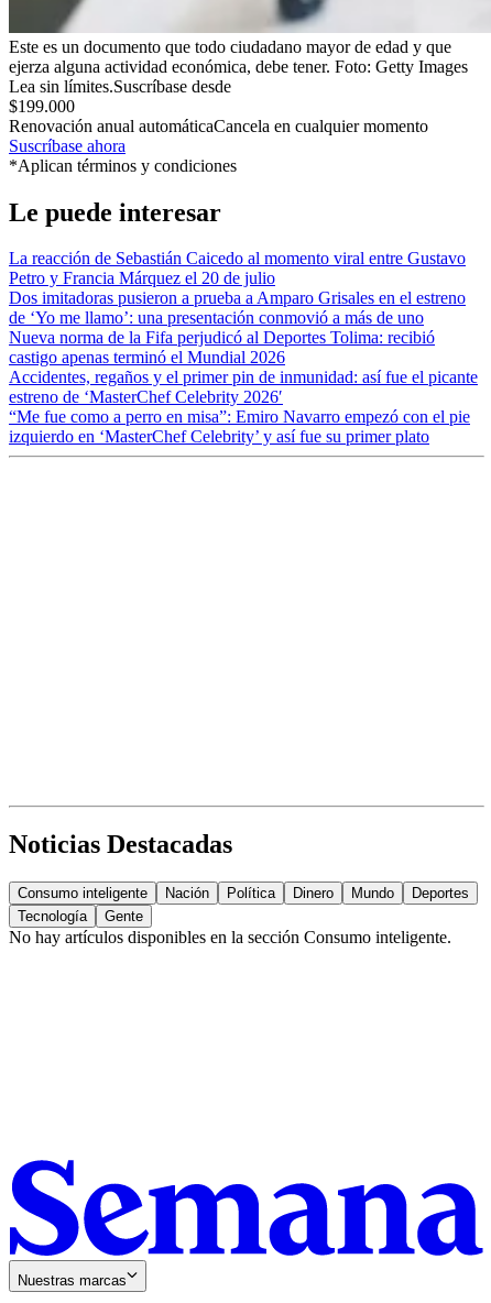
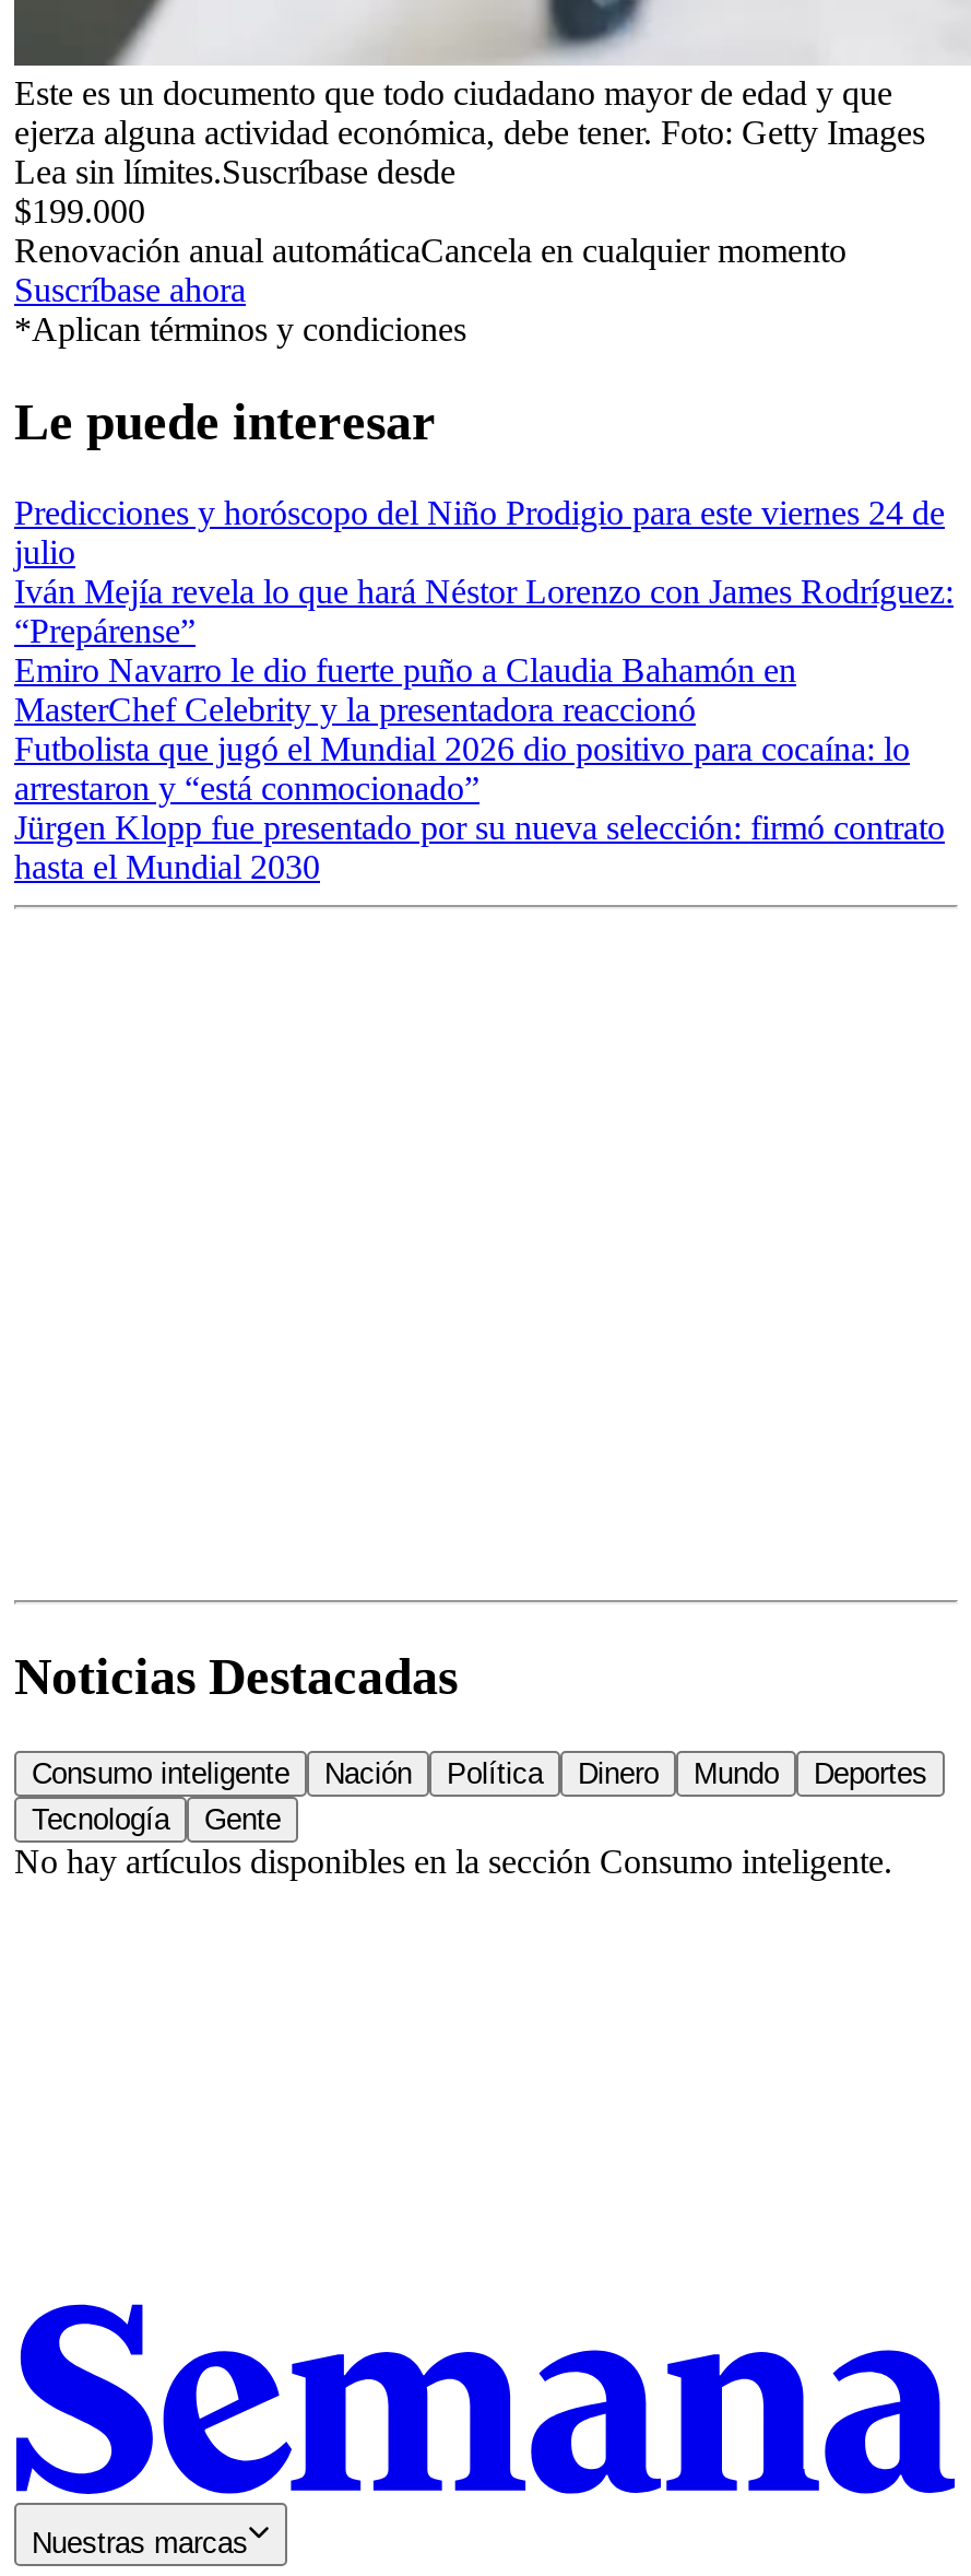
- La reacción de Sebastián Caicedo al momento viral entre Gustavo
- Petro y Francia Márquez el 20 de julio
- Dos imitadoras pusieron a prueba a Amparo Grisales en el estreno
- de ‘Yo me llamo’: una presentación conmovió a más de uno
- Nueva norma de la Fifa perjudicó al Deportes Tolima: recibió
- castigo apenas terminó el Mundial 2026
- Accidentes, regaños y el primer pin de inmunidad: así fue el picante
- estreno de ‘MasterChef Celebrity 2026′
- “Me fue como a perro en misa”: Emiro Navarro empezó con el pie
- izquierdo en ‘MasterChef Celebrity’ y así fue su primer plato
+ Predicciones y horóscopo del Niño Prodigio para este viernes 24 de
+ julio
+ Iván Mejía revela lo que hará Néstor Lorenzo con James Rodríguez:
+ “Prepárense”
+ Emiro Navarro le dio fuerte puño a Claudia Bahamón en
+ MasterChef Celebrity y la presentadora reaccionó
+ Futbolista que jugó el Mundial 2026 dio positivo para cocaína: lo
+ arrestaron y “está conmocionado”
+ Jürgen Klopp fue presentado por su nueva selección: firmó contrato
+ hasta el Mundial 2030
